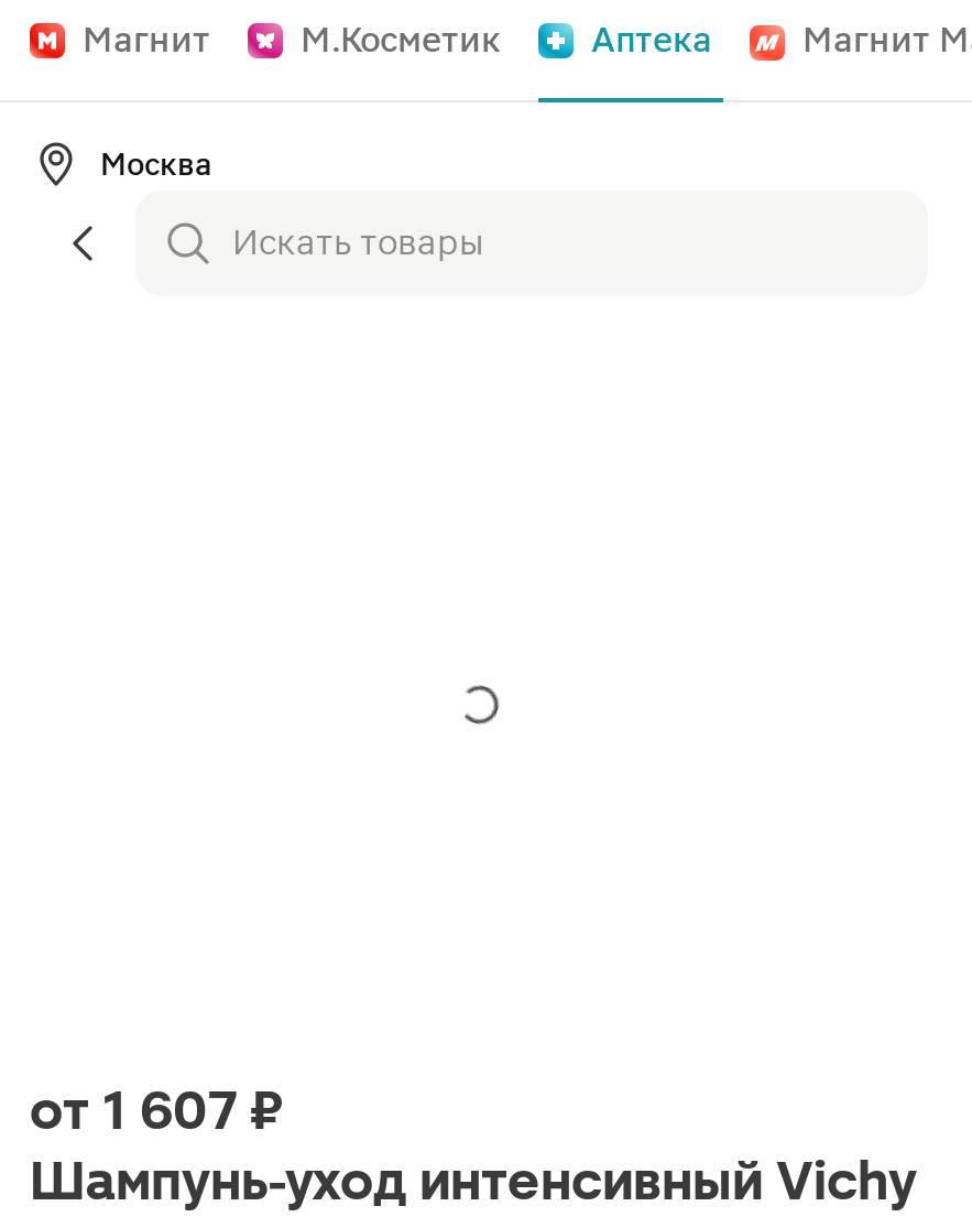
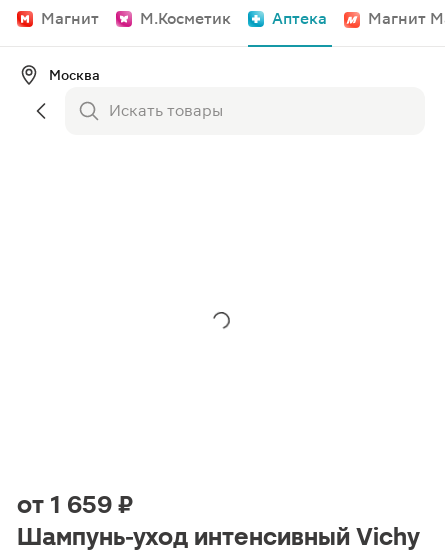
- от 1 607 ₽
+ от 1 659 ₽
